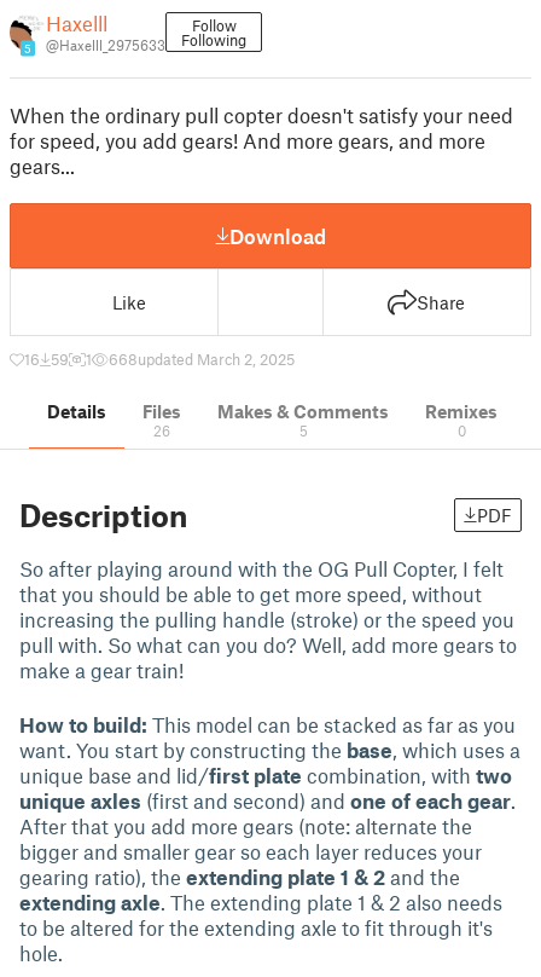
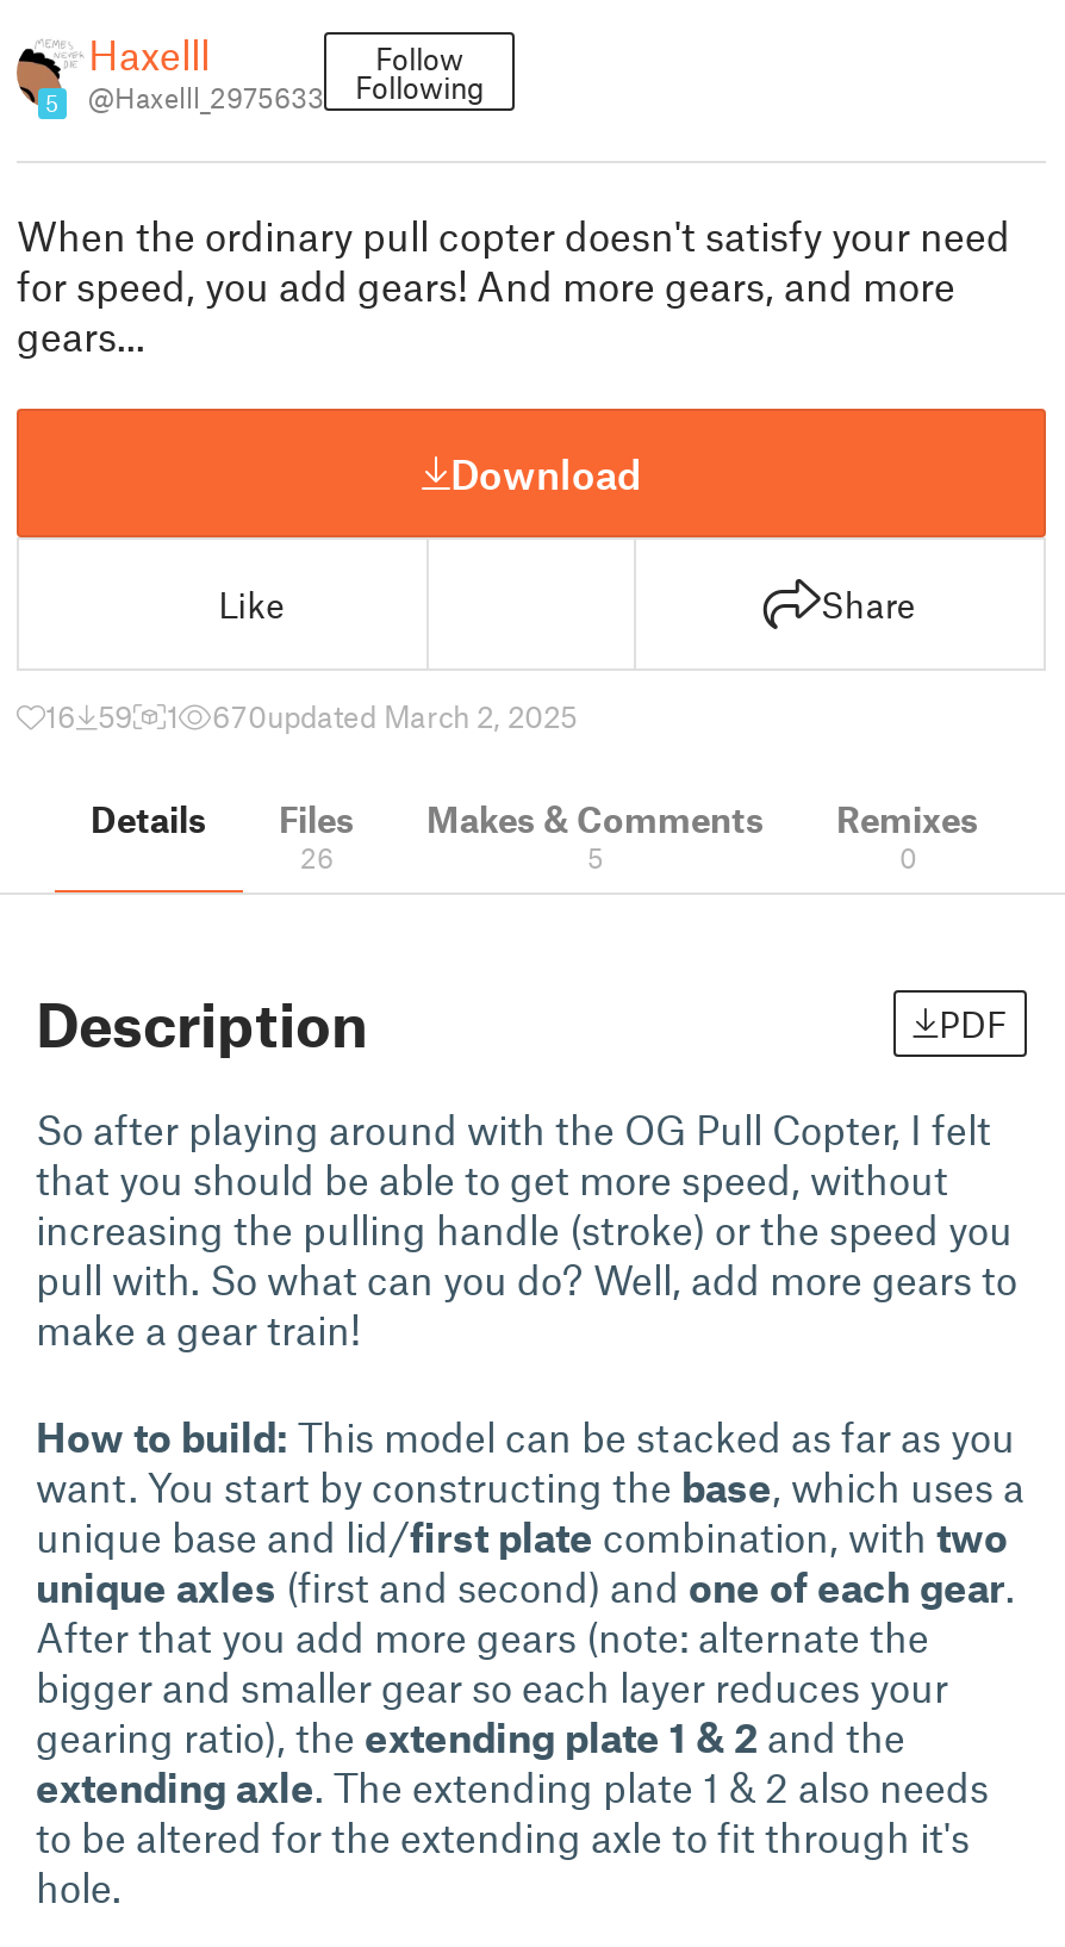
- 668updated March 2, 2025
+ 670updated March 2, 2025
